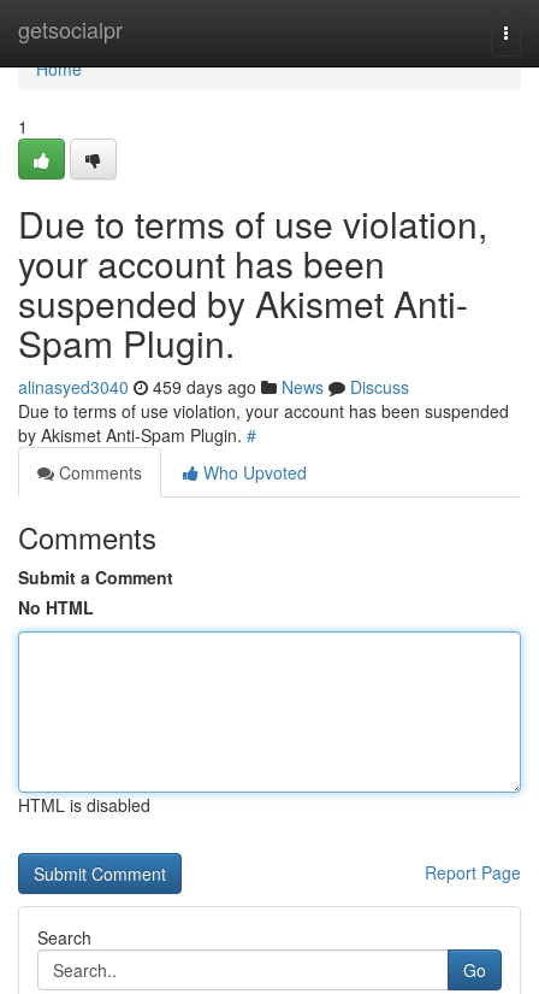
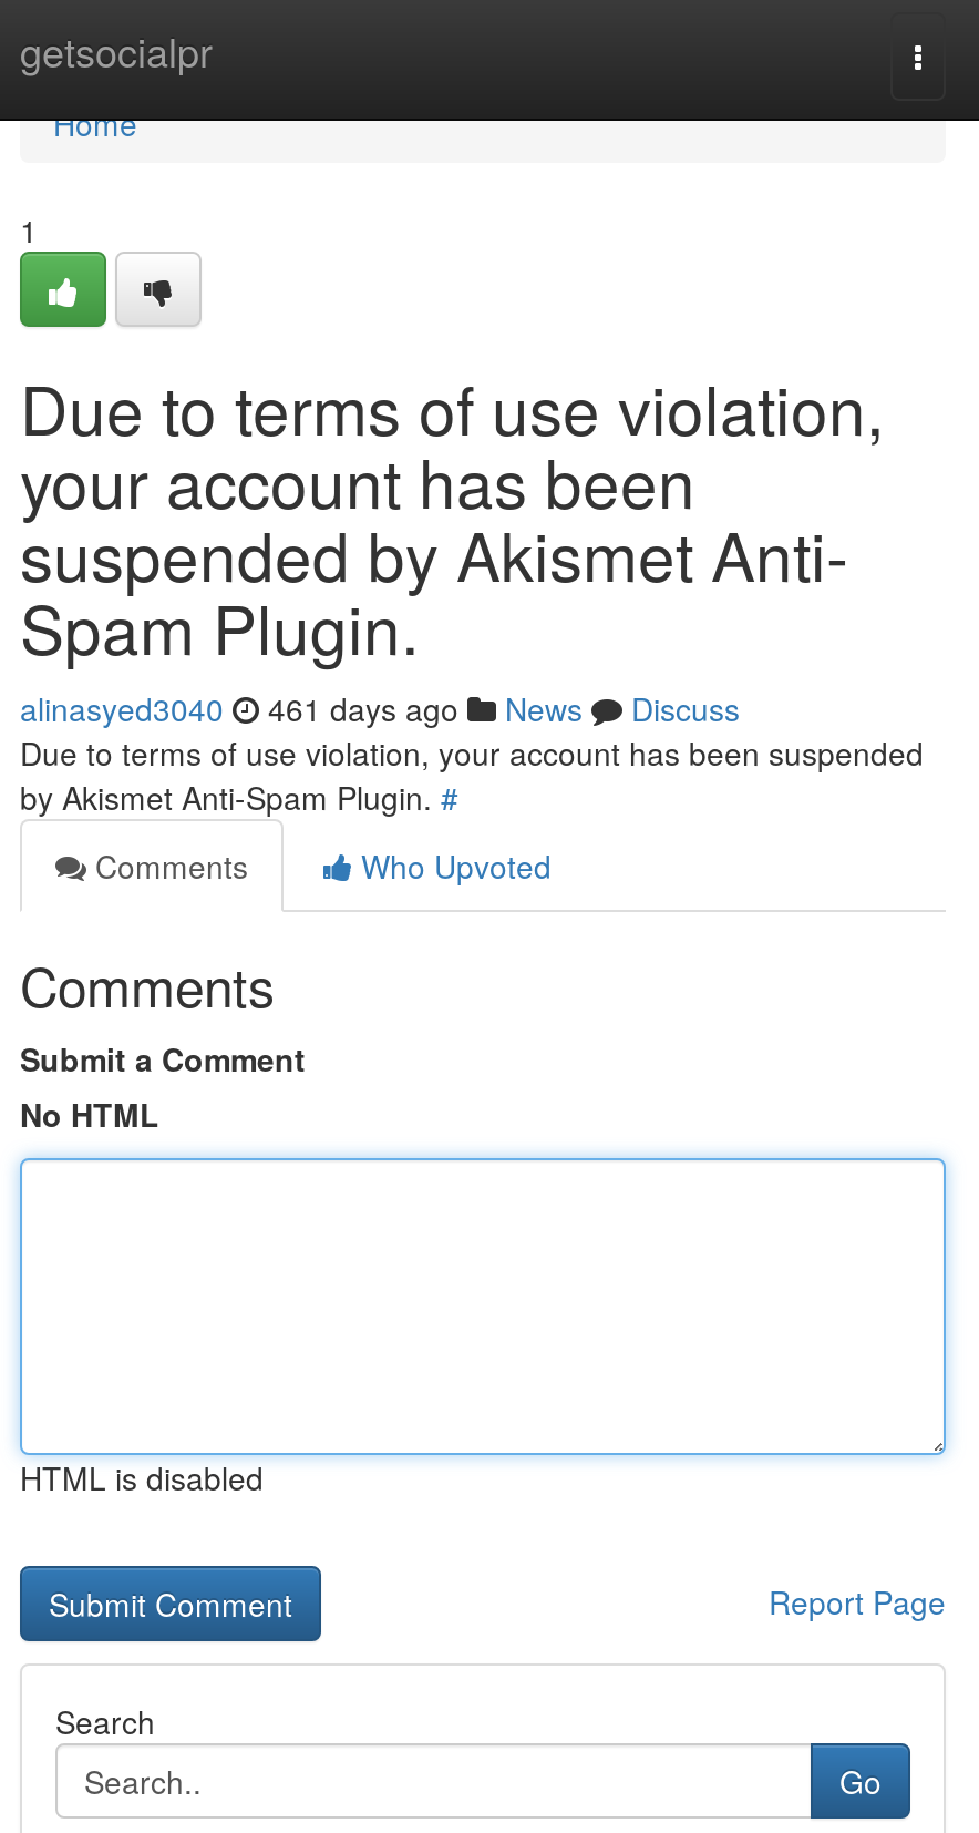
- alinasyed3040 459 days ago News Discuss
+ alinasyed3040 461 days ago News Discuss
